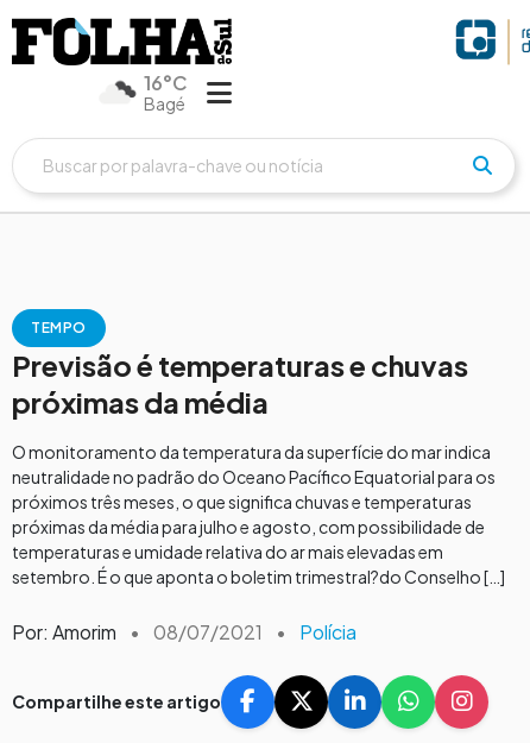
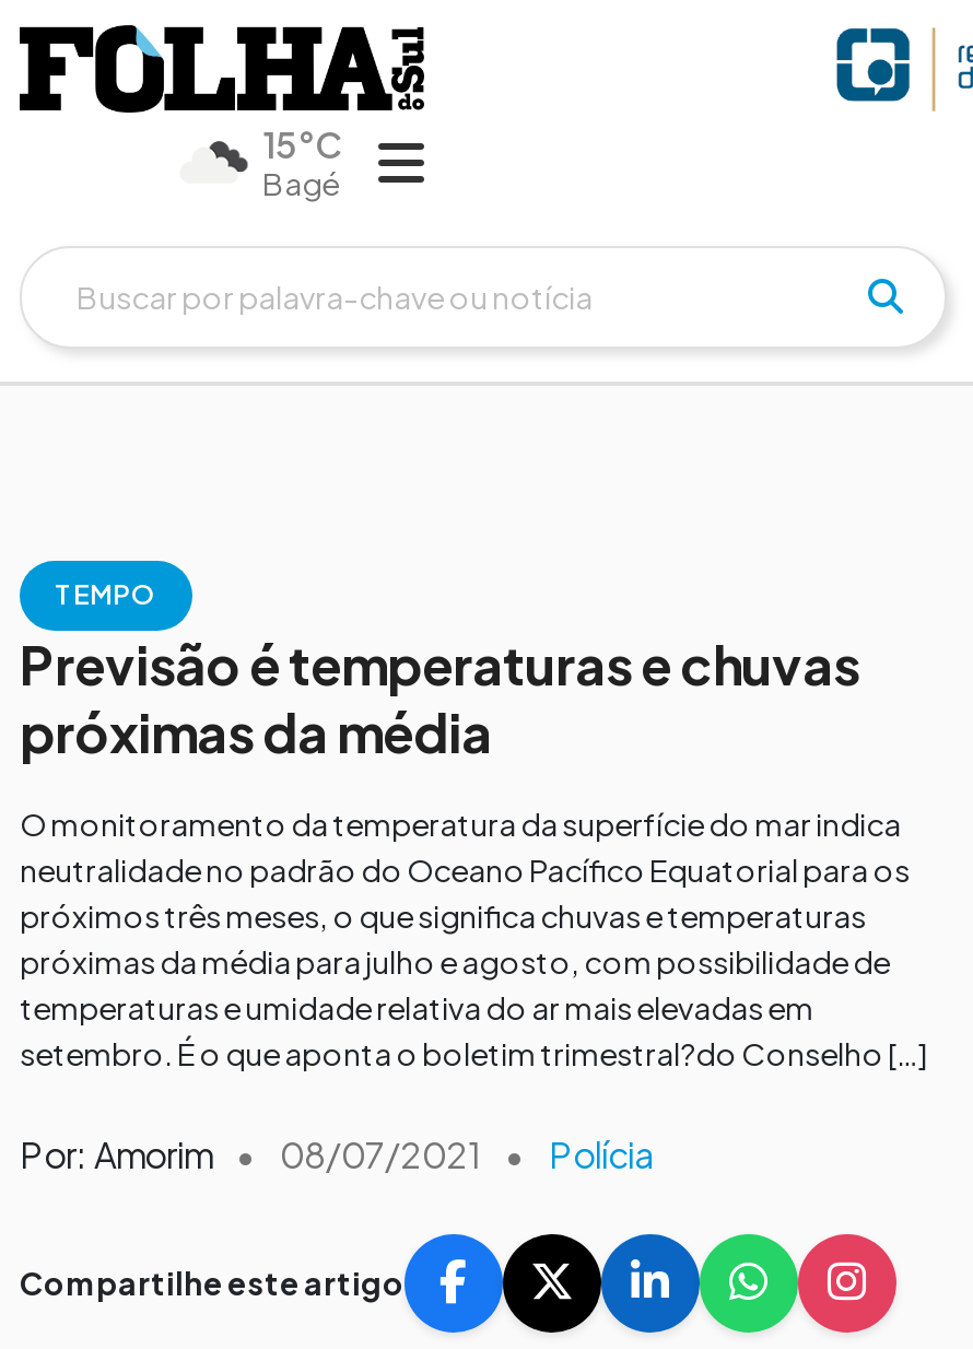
- 16°C
+ 15°C
